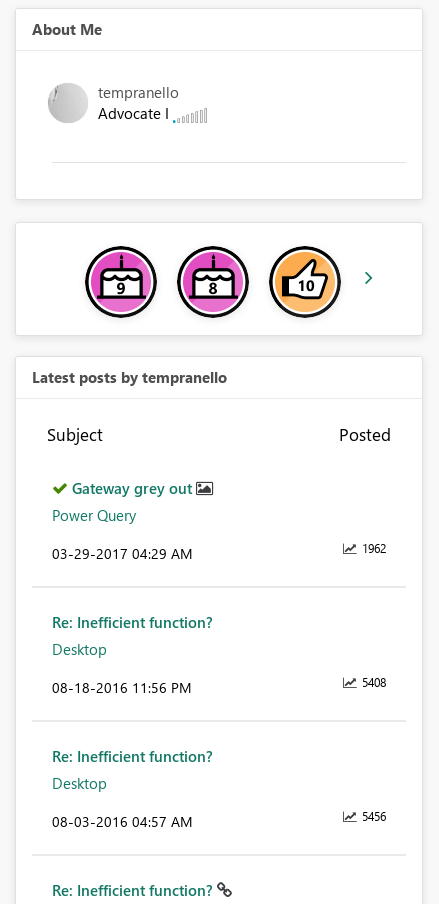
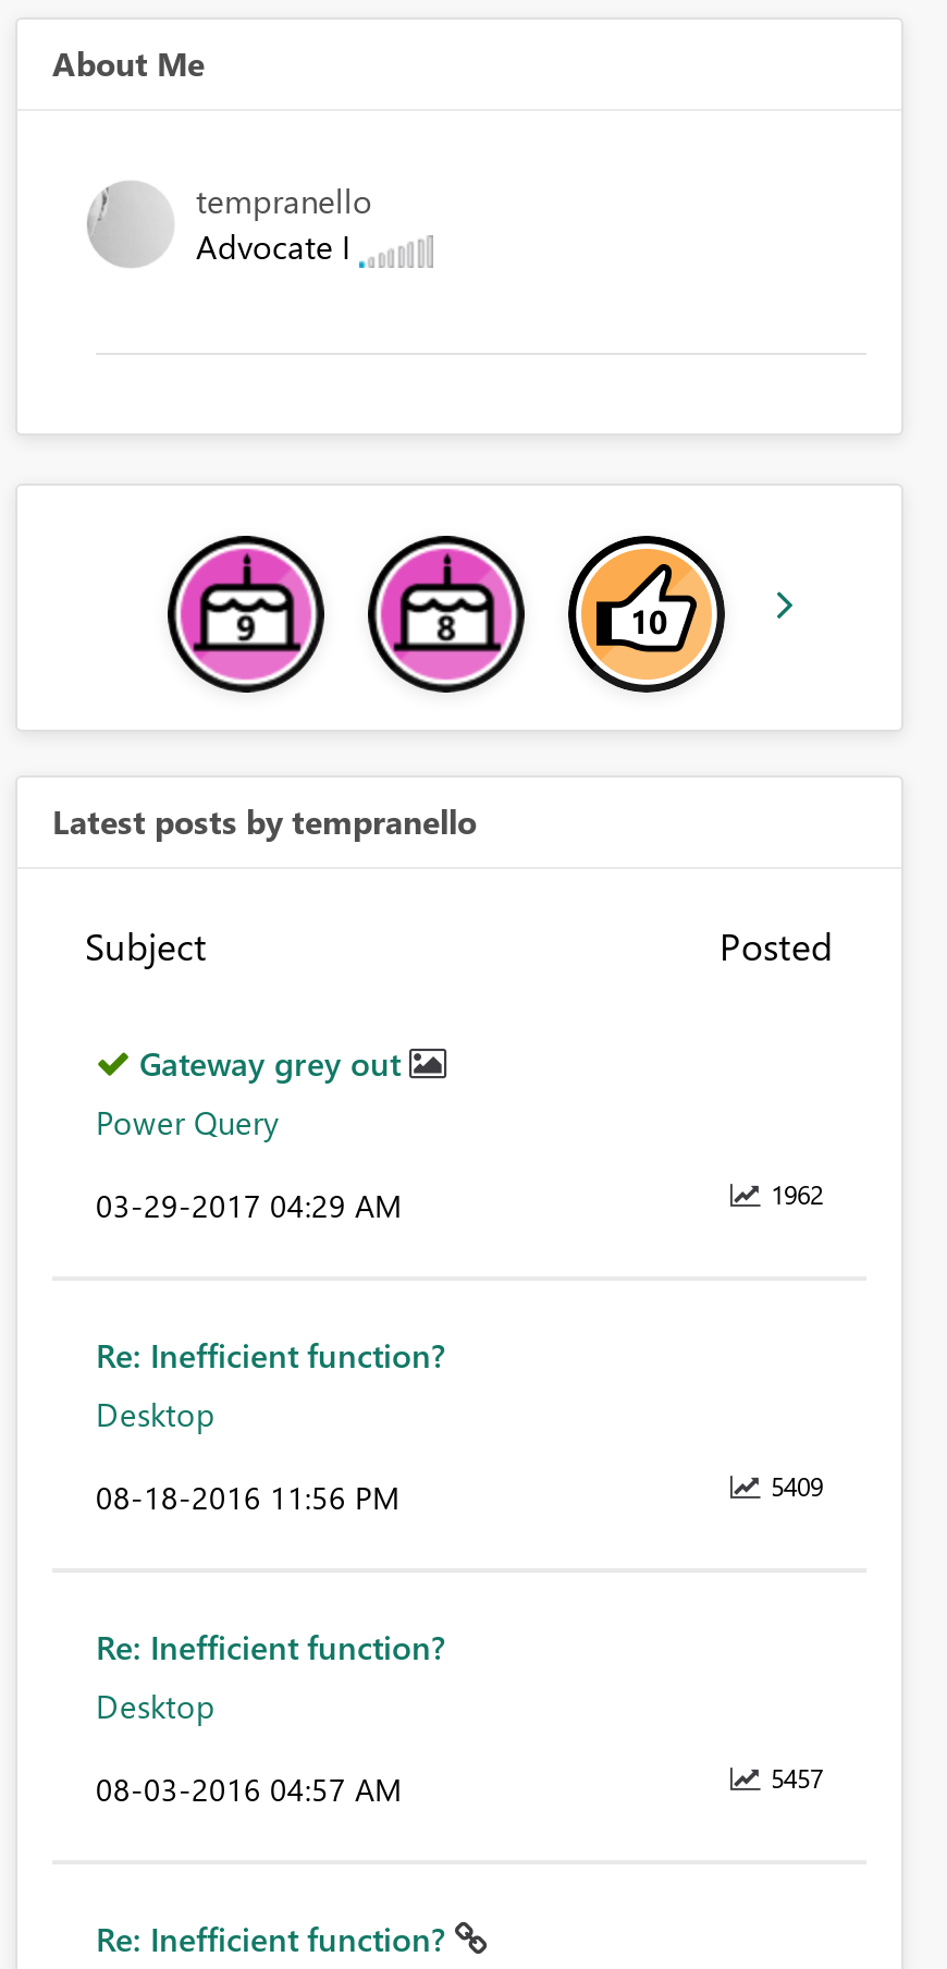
- 5408
+ 5409

- 5456
+ 5457
